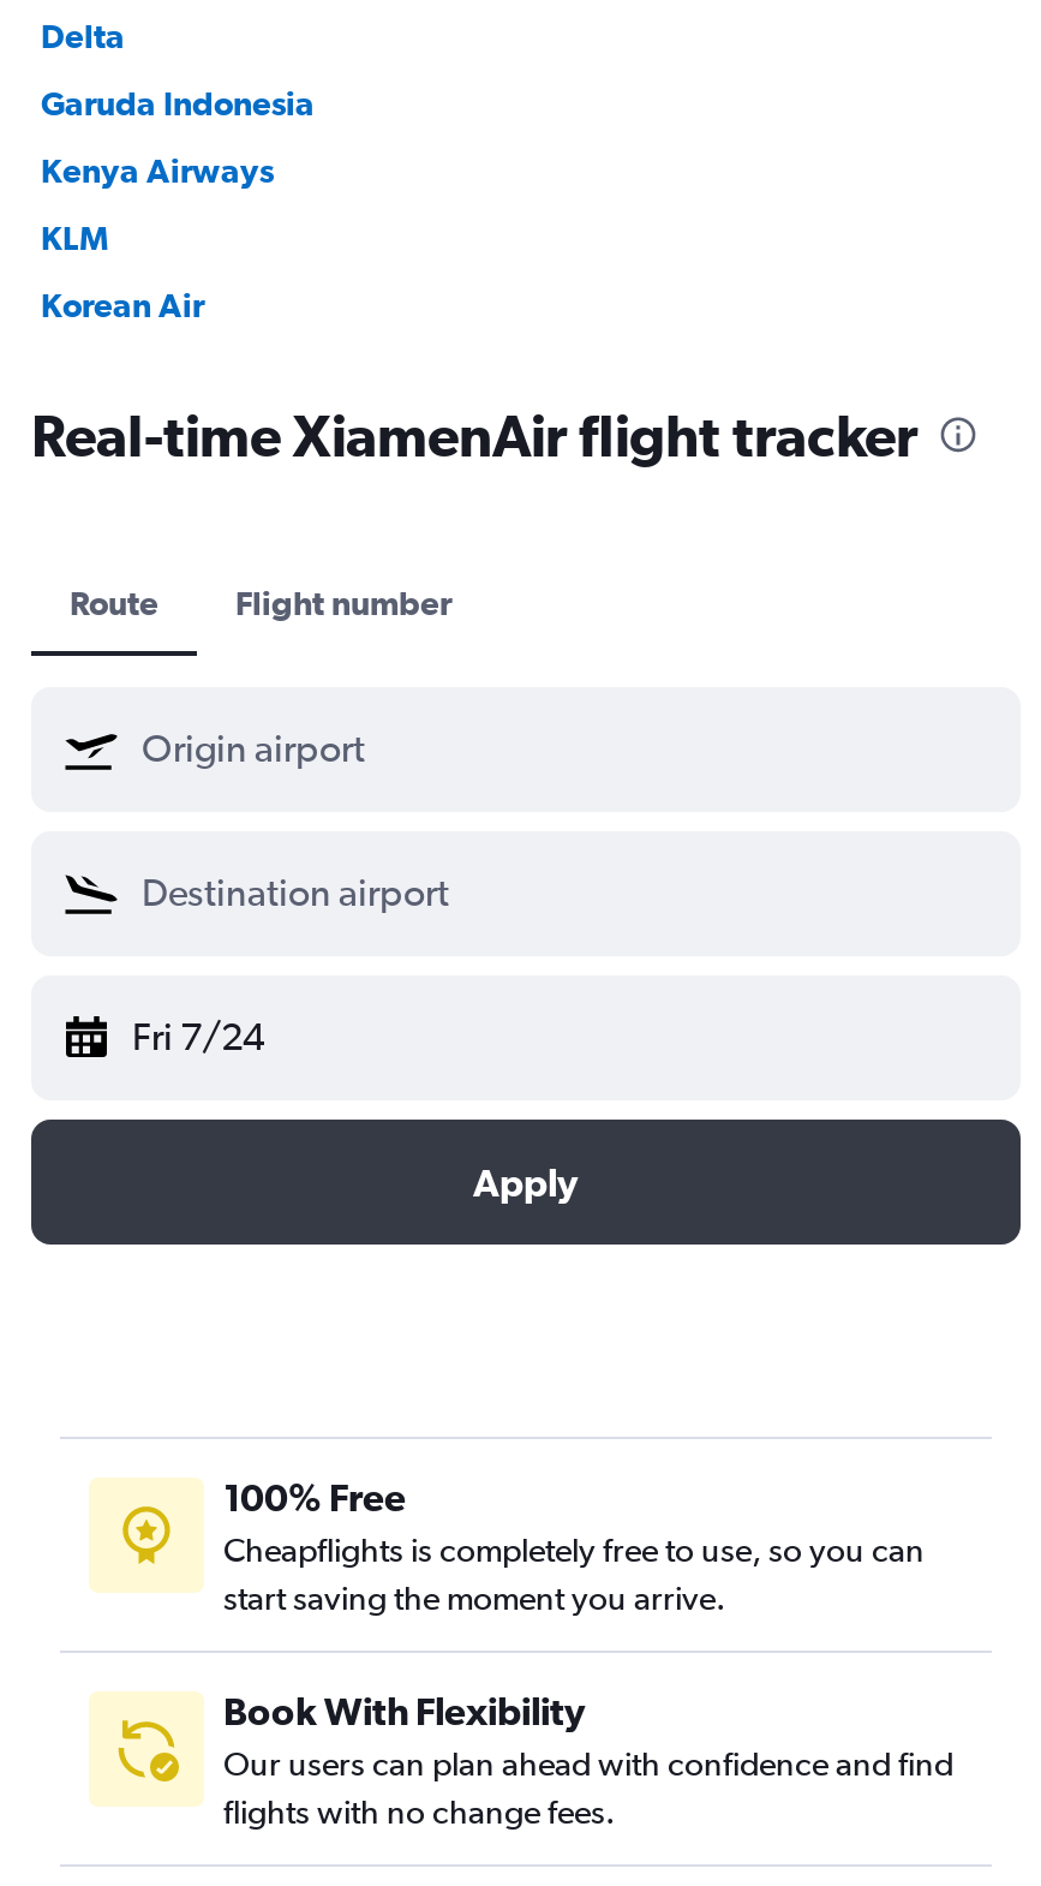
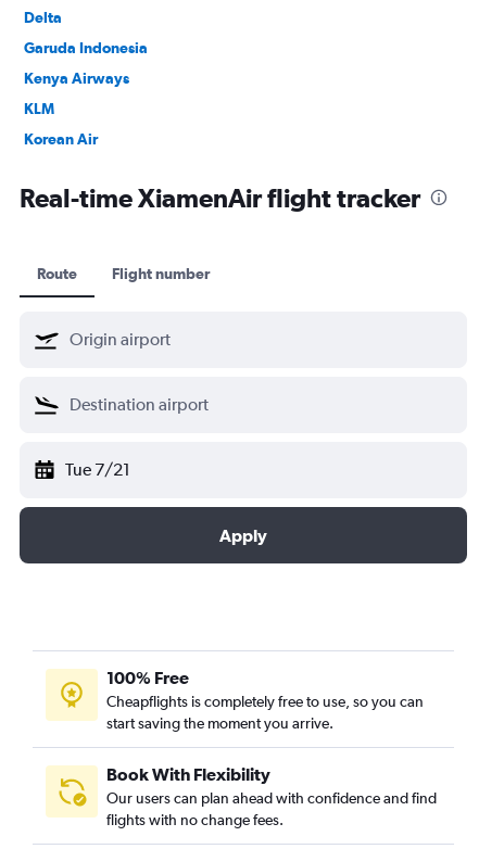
- Fri 7/24
+ Tue 7/21
